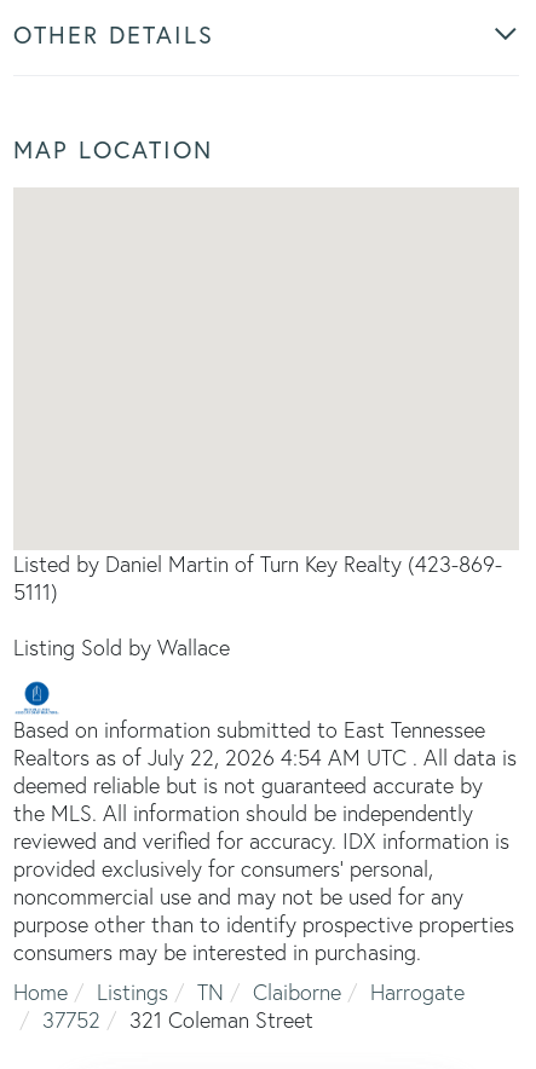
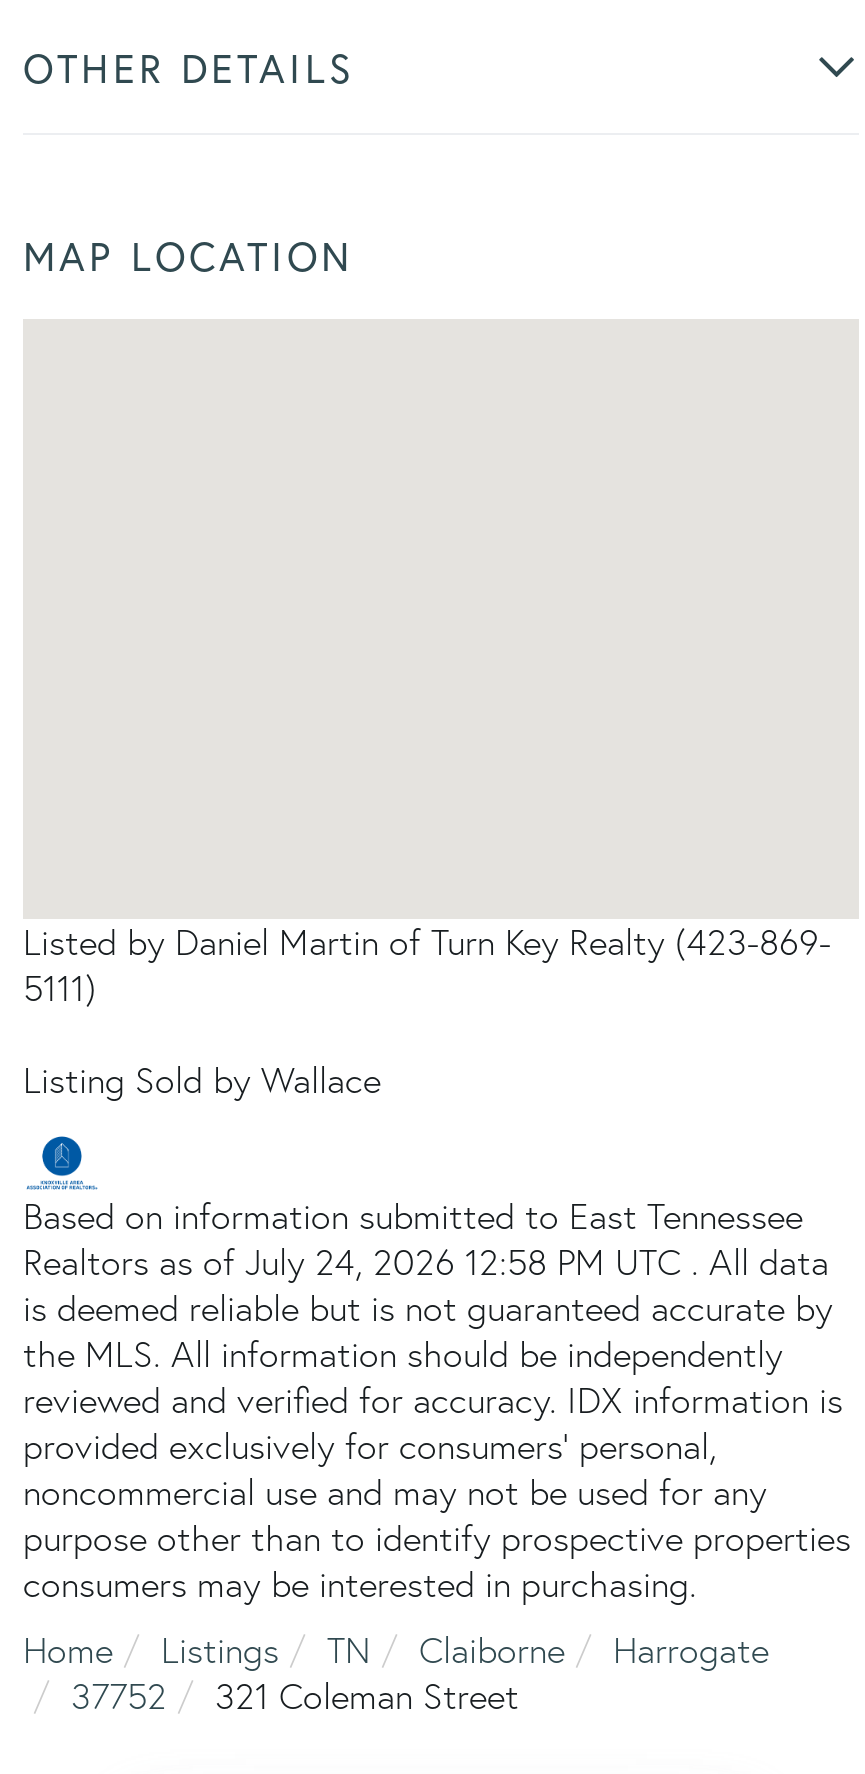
- Realtors as of July 22, 2026 4:54 AM UTC . All data is
- deemed reliable but is not guaranteed accurate by
+ Realtors as of July 24, 2026 12:58 PM UTC . All data
+ is deemed reliable but is not guaranteed accurate by
